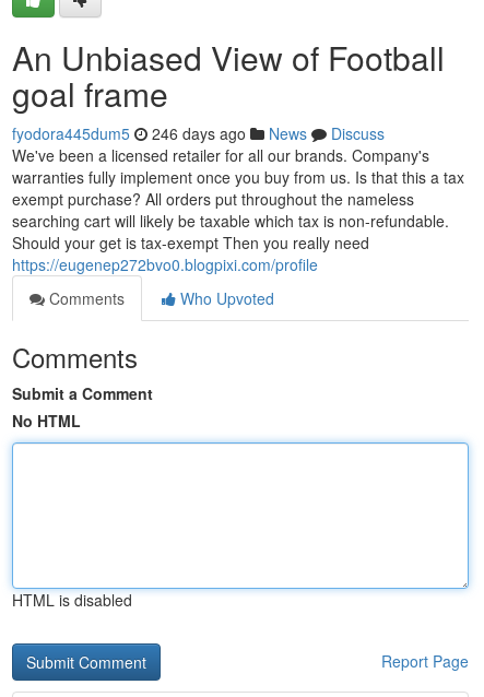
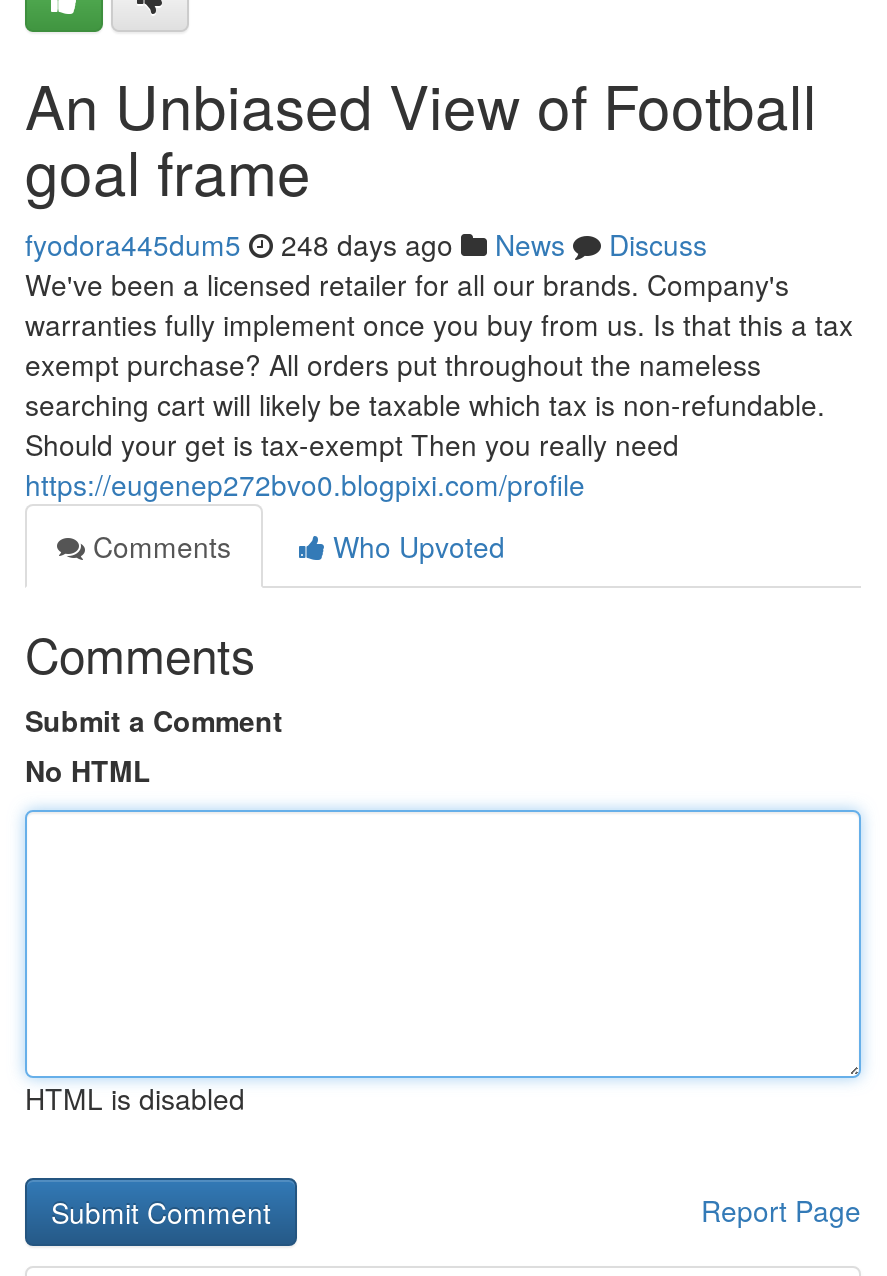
- fyodora445dum5 246 days ago News Discuss
+ fyodora445dum5 248 days ago News Discuss
